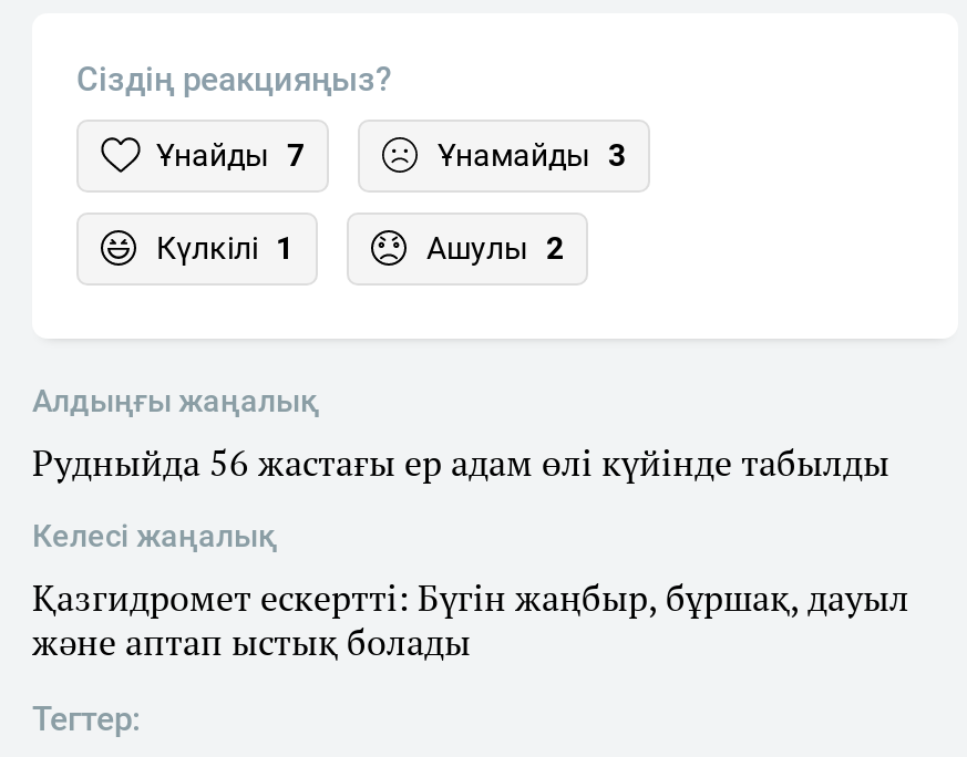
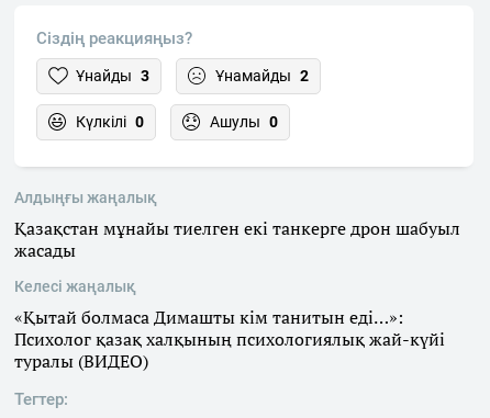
- Ұнайды 7
+ Ұнайды 3

- Ұнамайды 3
+ Ұнамайды 2

- Күлкілі 1
+ Күлкілі 0

- Ашулы 2
+ Ашулы 0

- Рудныйда 56 жастағы ер адам өлі күйінде табылды
+ Қазақстан мұнайы тиелген екі танкерге дрон шабуыл
+ жасады

- Қазгидромет ескертті: Бүгін жаңбыр, бұршақ, дауыл
- және аптап ыстық болады
+ «Қытай болмаса Димашты кім танитын еді…»:
+ Психолог қазақ халқының психологиялық жай-күйі
+ туралы (ВИДЕО)
